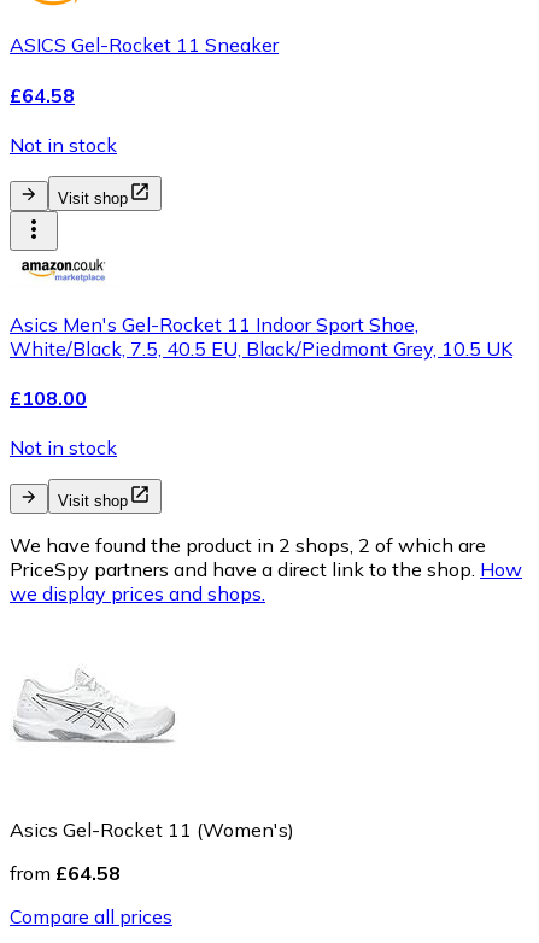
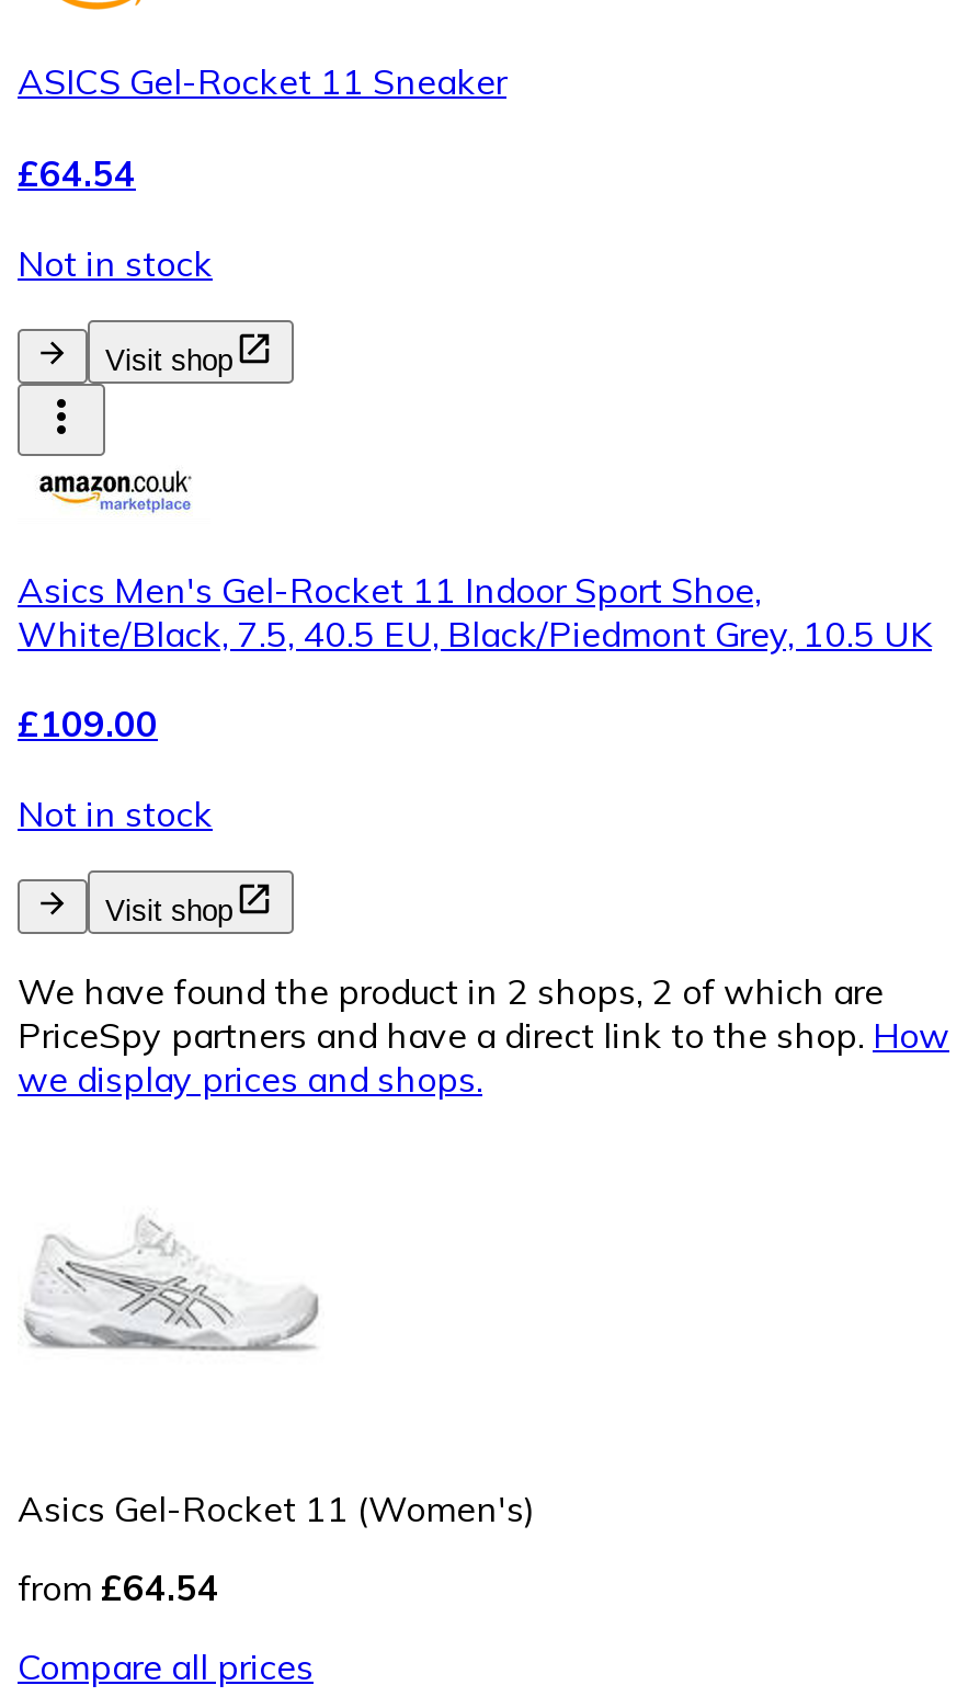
- £64.58
+ £64.54

- £108.00
+ £109.00

- from £64.58
+ from £64.54
